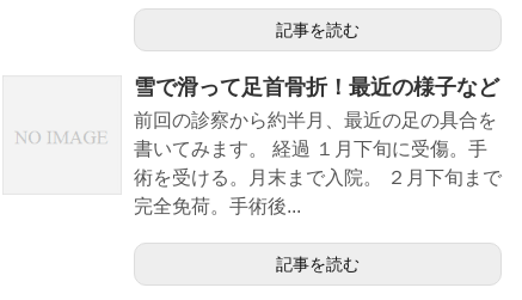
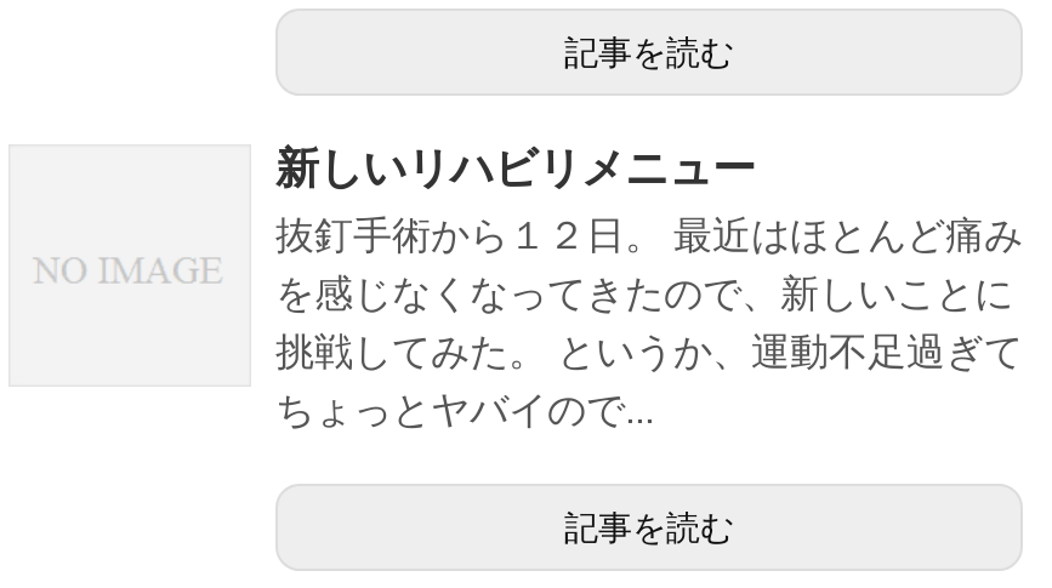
- 雪で滑って足首骨折！最近の様子など
- 前回の診察から約半月、最近の足の具合を
- 書いてみます。 経過 １月下旬に受傷。手
- 術を受ける。月末まで入院。 ２月下旬まで
- 完全免荷。手術後...
+ 新しいリハビリメニュー
+ 抜釘手術から１２日。 最近はほとんど痛み
+ を感じなくなってきたので、新しいことに
+ 挑戦してみた。 というか、運動不足過ぎて
+ ちょっとヤバイので...
